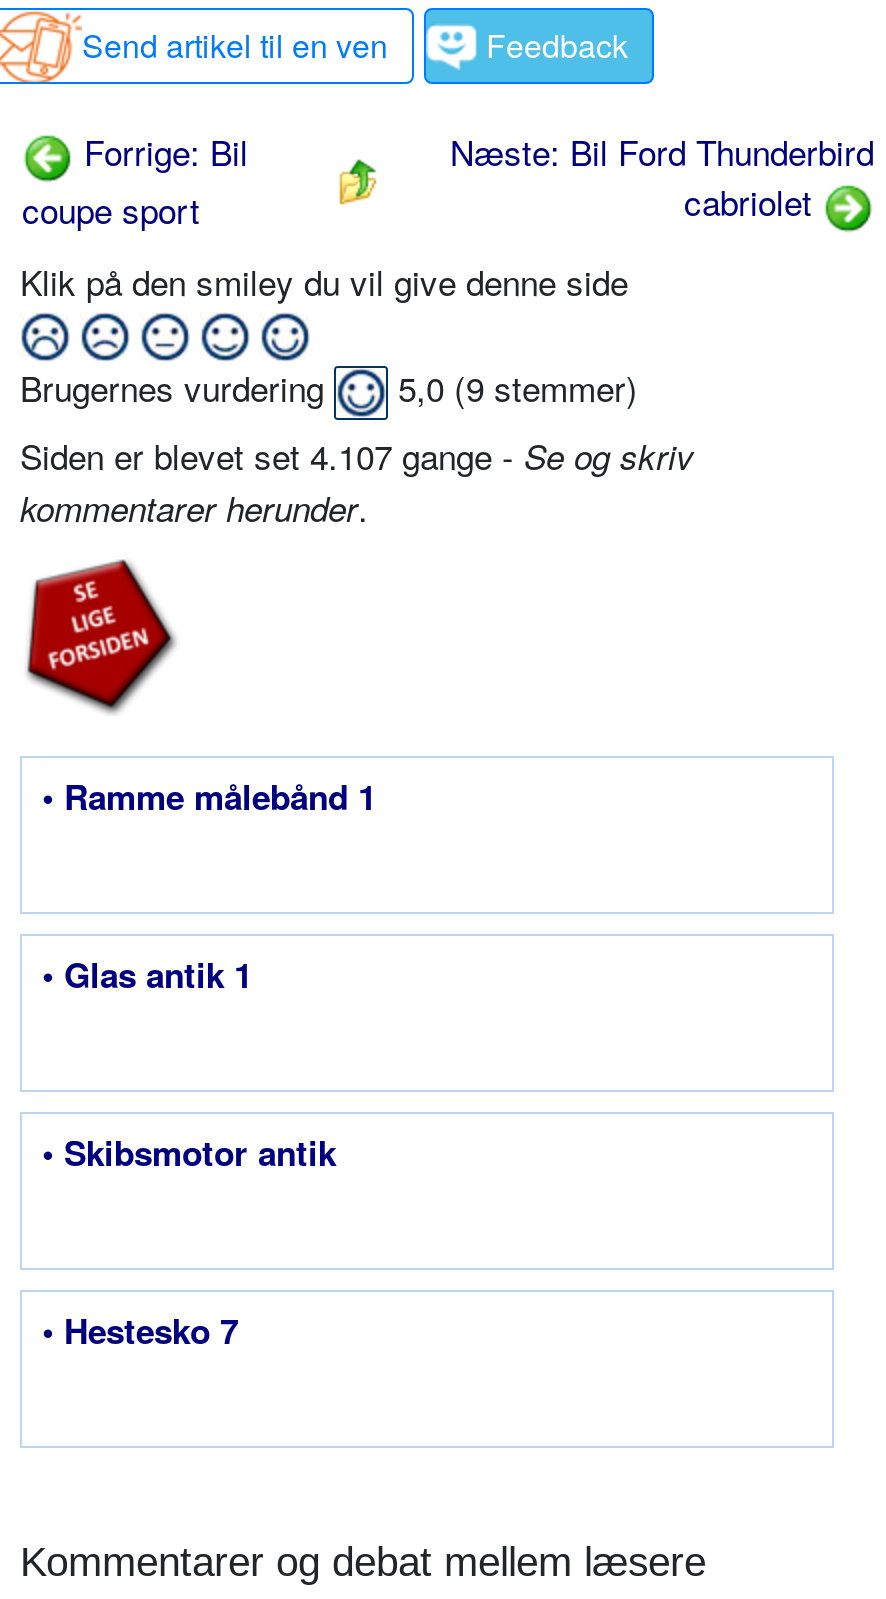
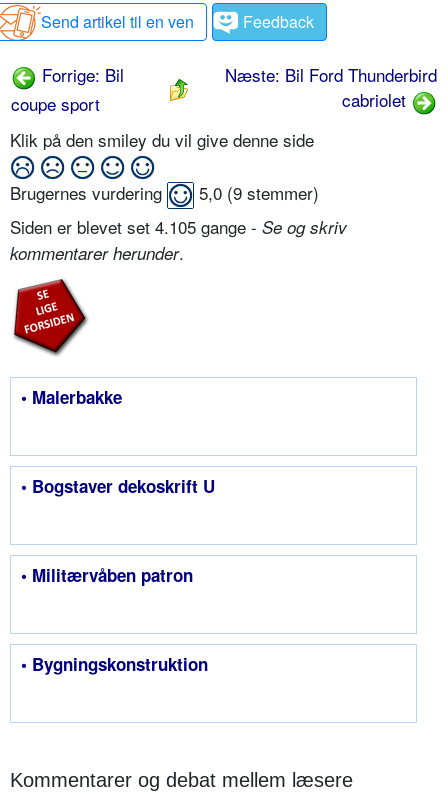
- Siden er blevet set 4.107 gange - Se og skriv
+ Siden er blevet set 4.105 gange - Se og skriv

- • Ramme målebånd 1
+ • Malerbakke

- • Glas antik 1
+ • Bogstaver dekoskrift U

- • Skibsmotor antik
+ • Militærvåben patron

- • Hestesko 7
+ • Bygningskonstruktion
